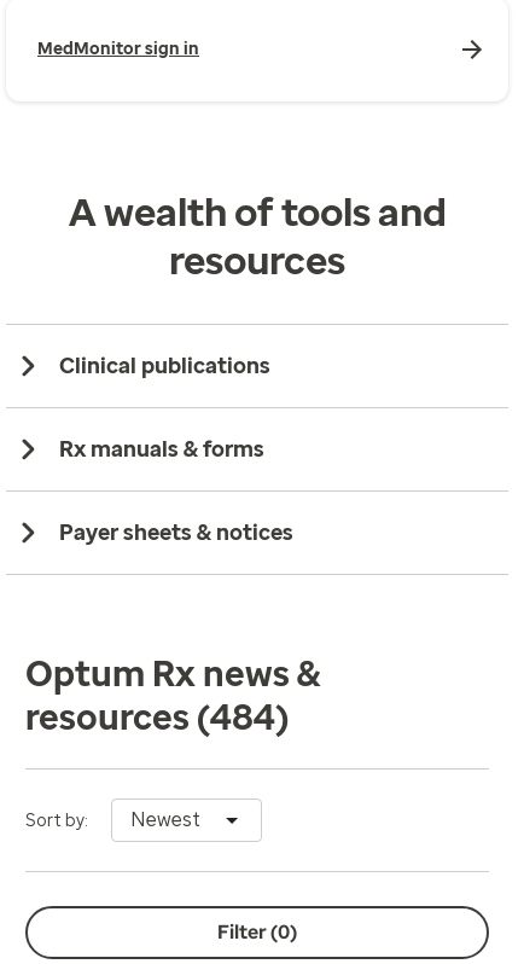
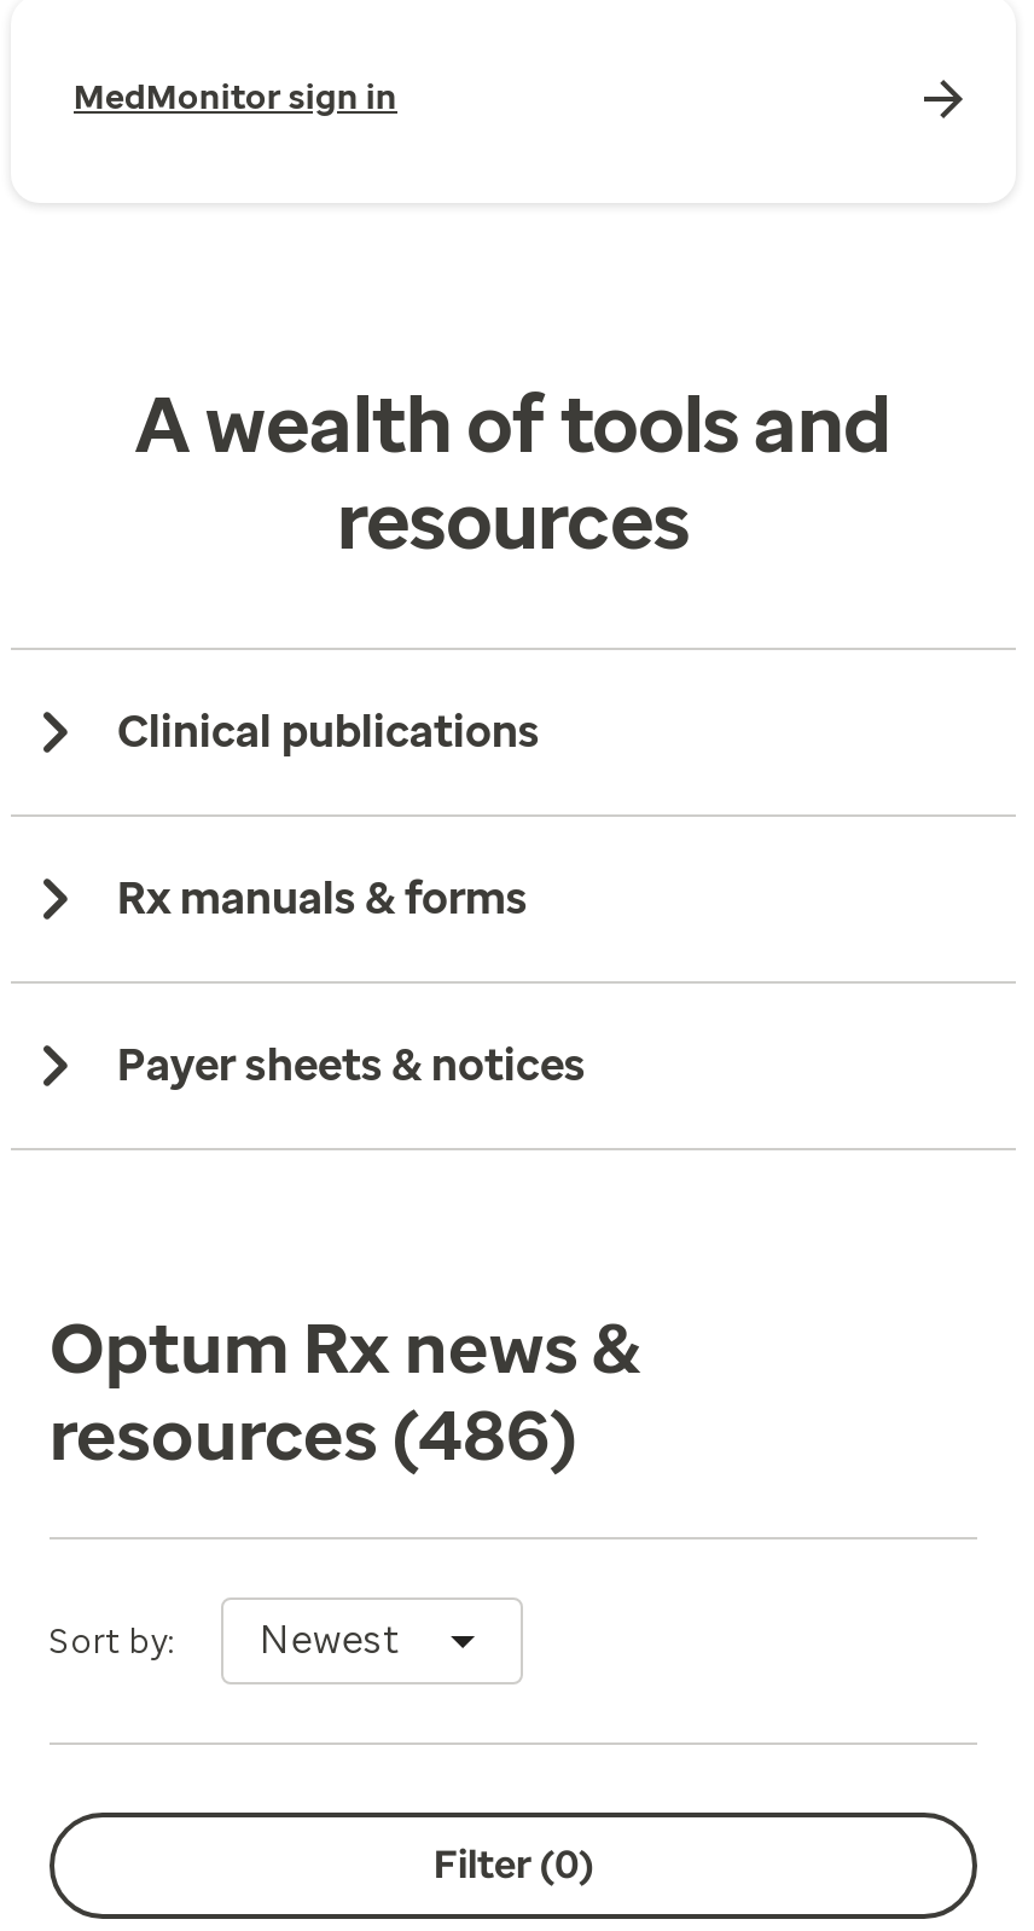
- resources (484)
+ resources (486)
